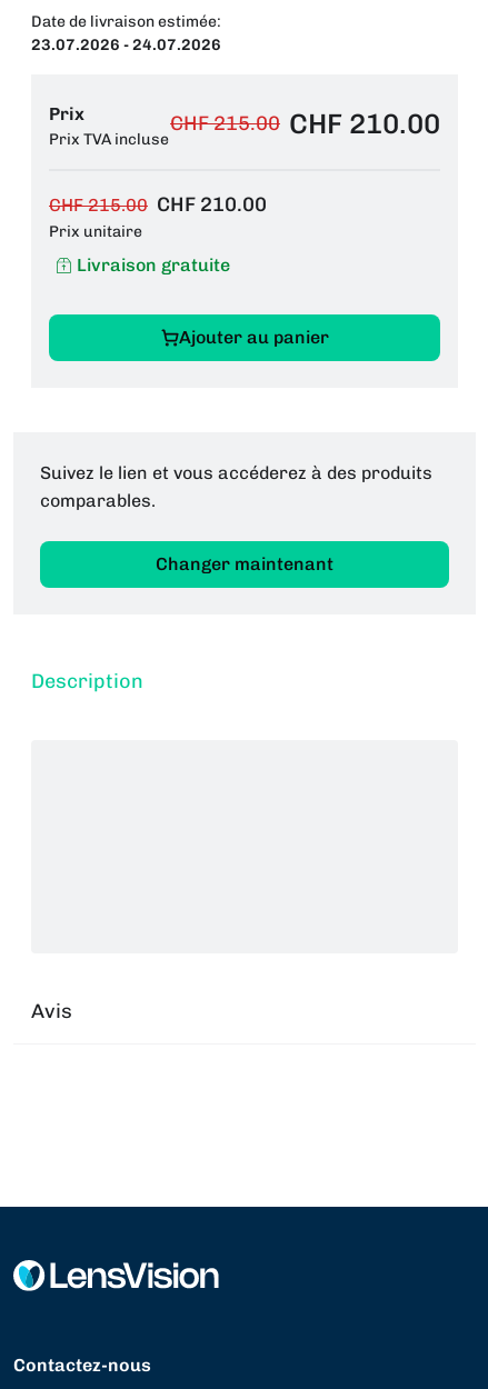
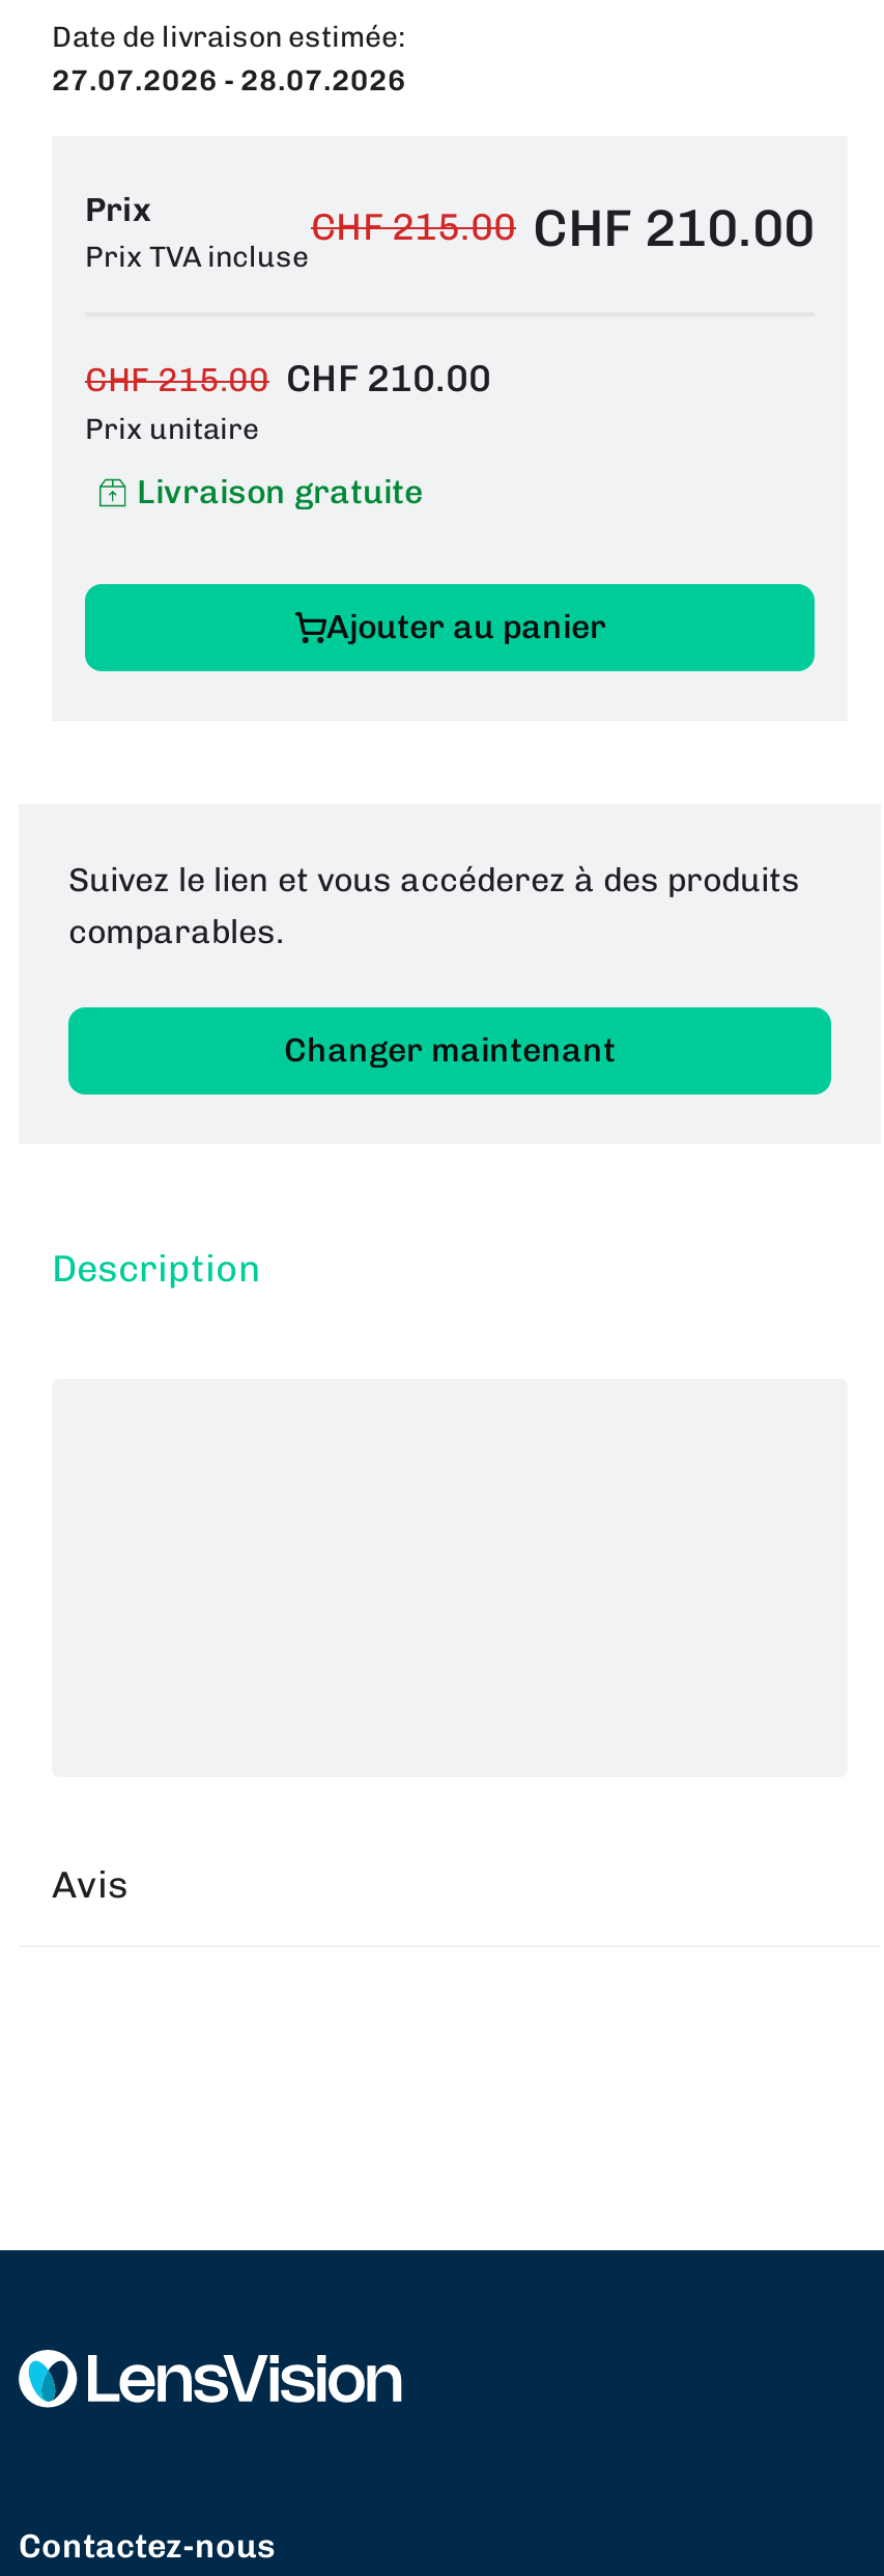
- 23.07.2026 - 24.07.2026
+ 27.07.2026 - 28.07.2026
